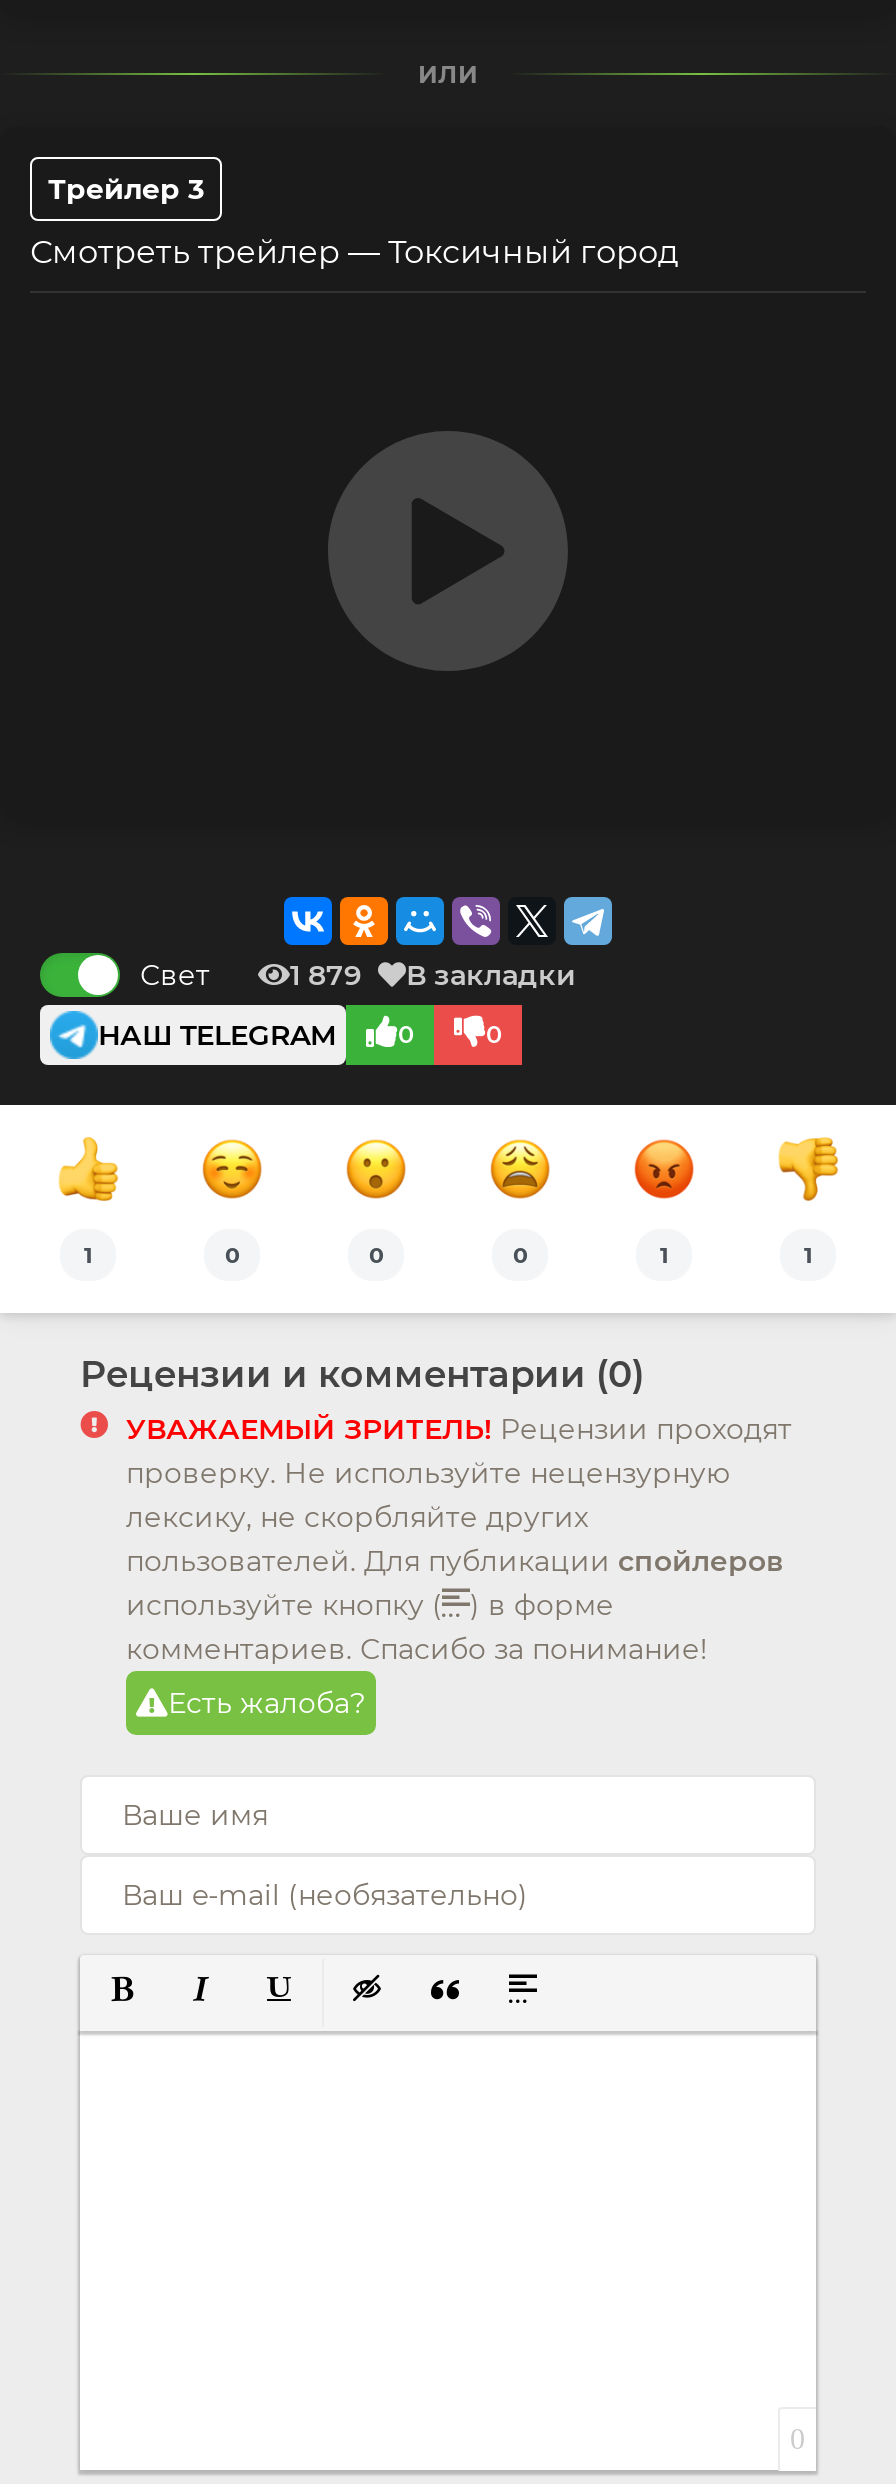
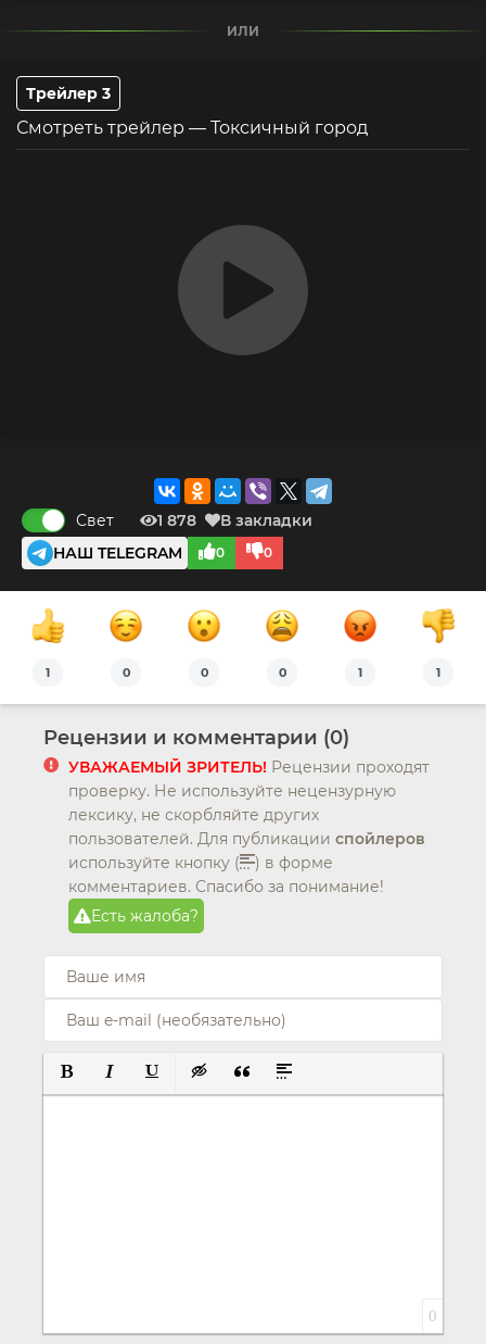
- 1 879 В закладки
+ 1 878 В закладки
